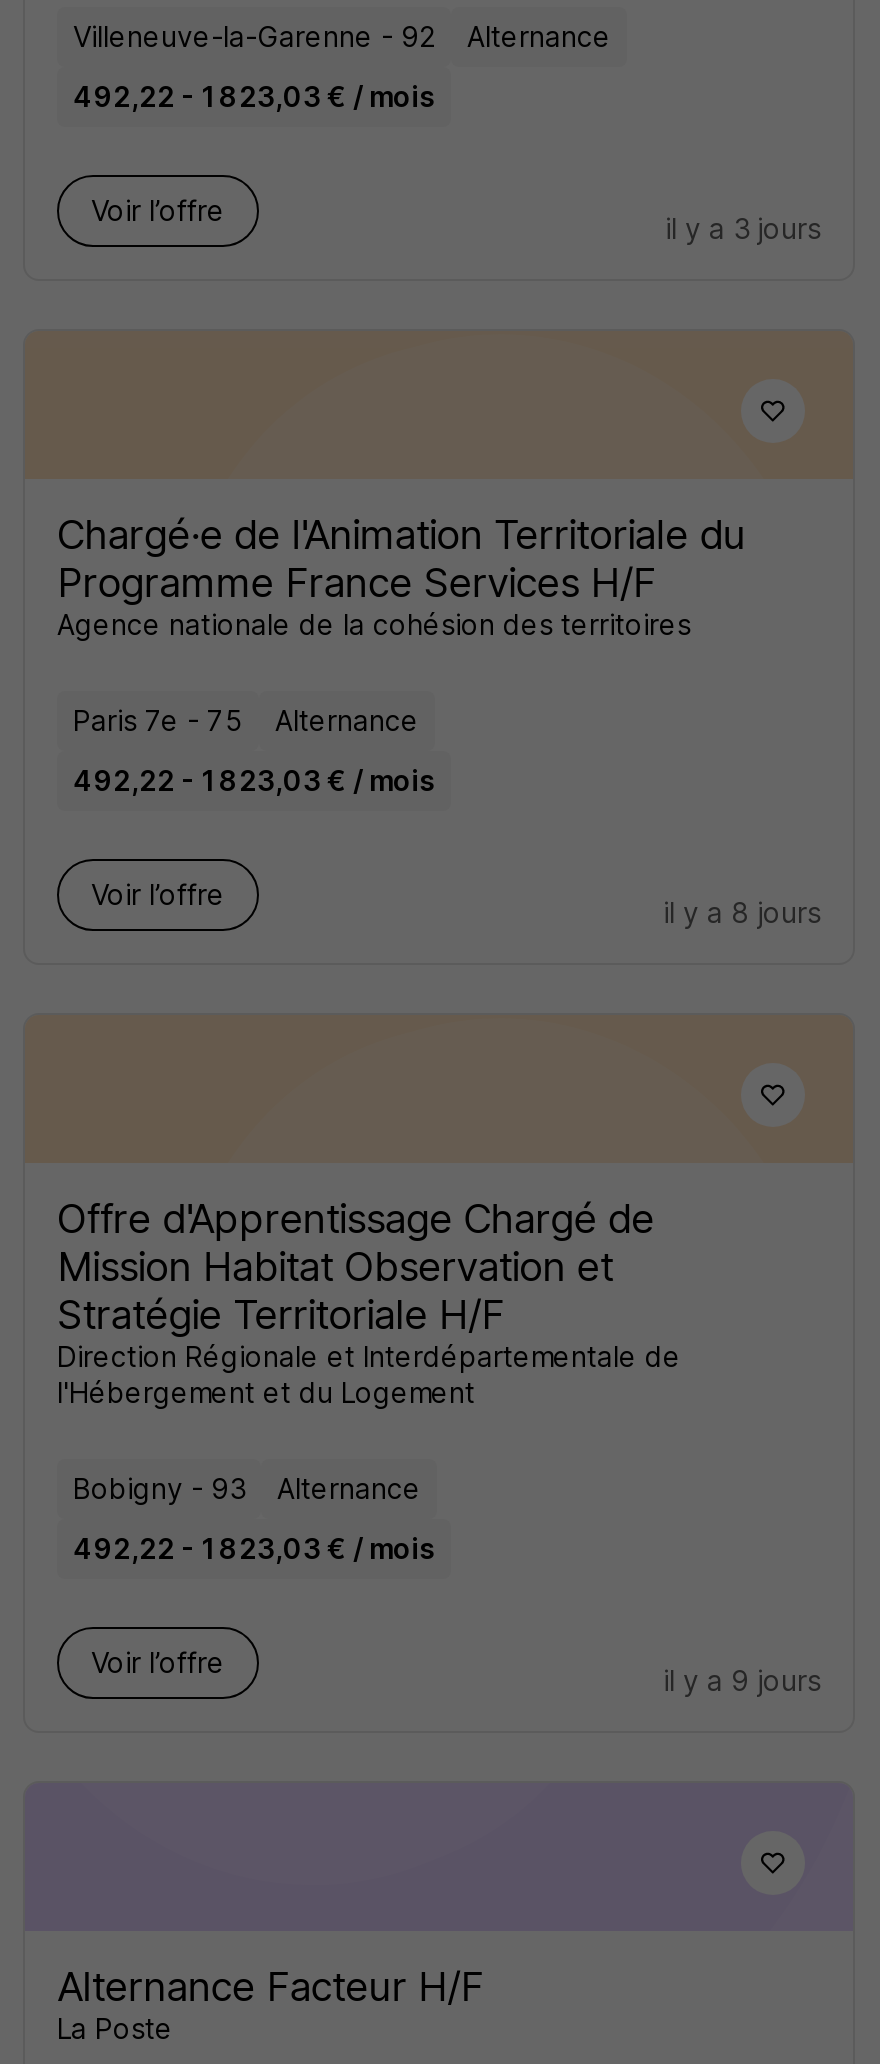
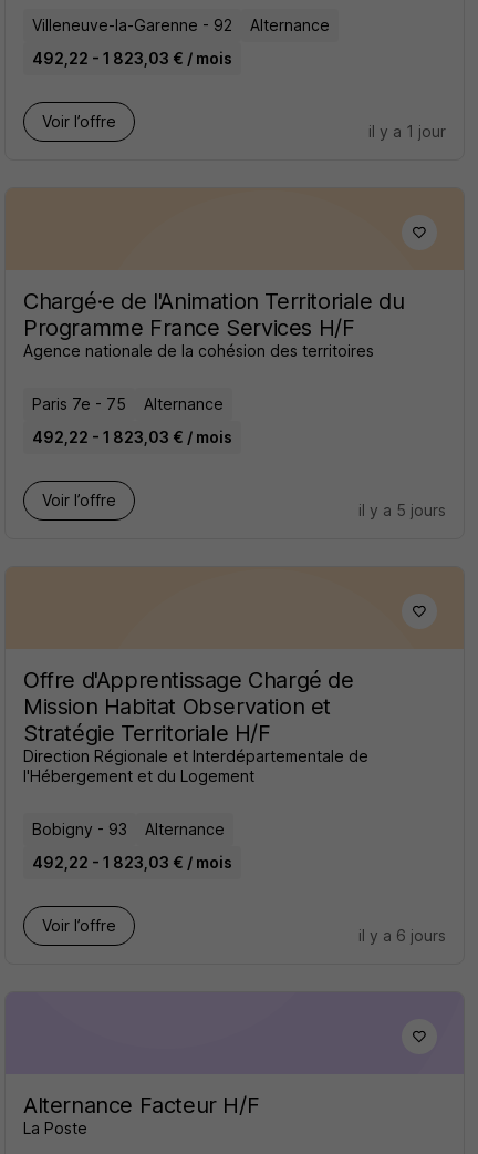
- il y a 3 jours
+ il y a 1 jour

- il y a 8 jours
+ il y a 5 jours

- il y a 9 jours
+ il y a 6 jours
